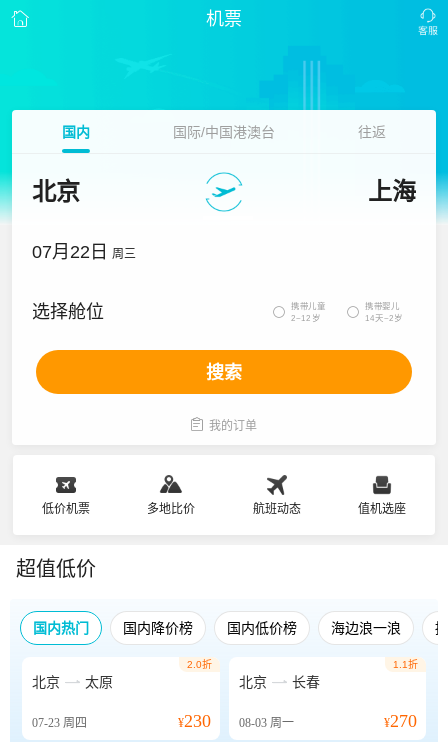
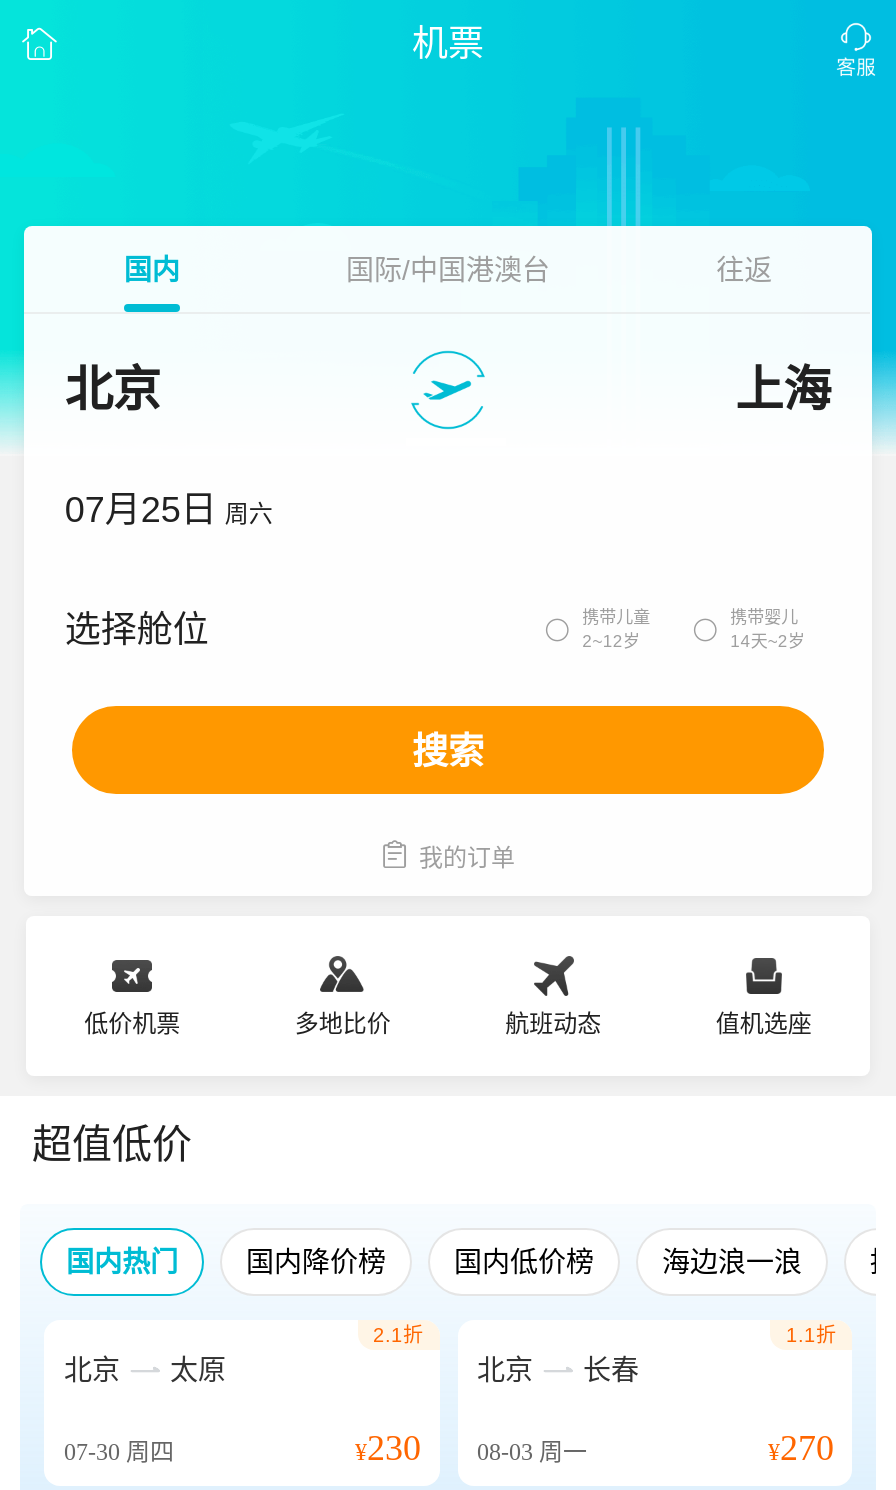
- 07月22日 周三
+ 07月25日 周六

- 2.0折
+ 2.1折

- 07-23周四
+ 07-30周四
